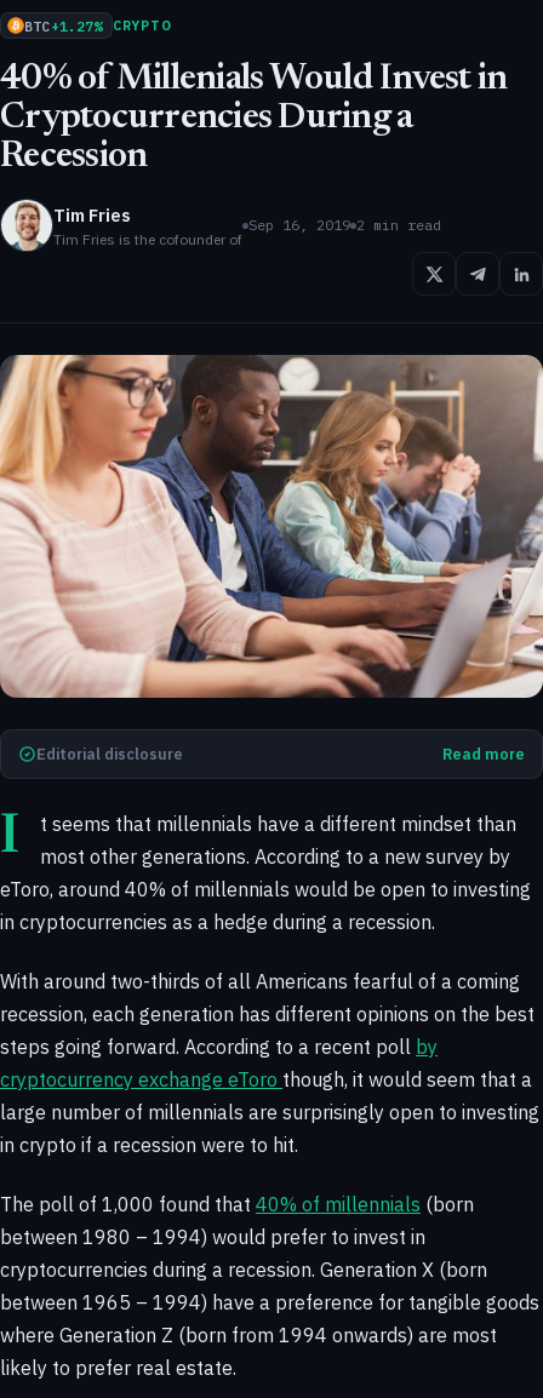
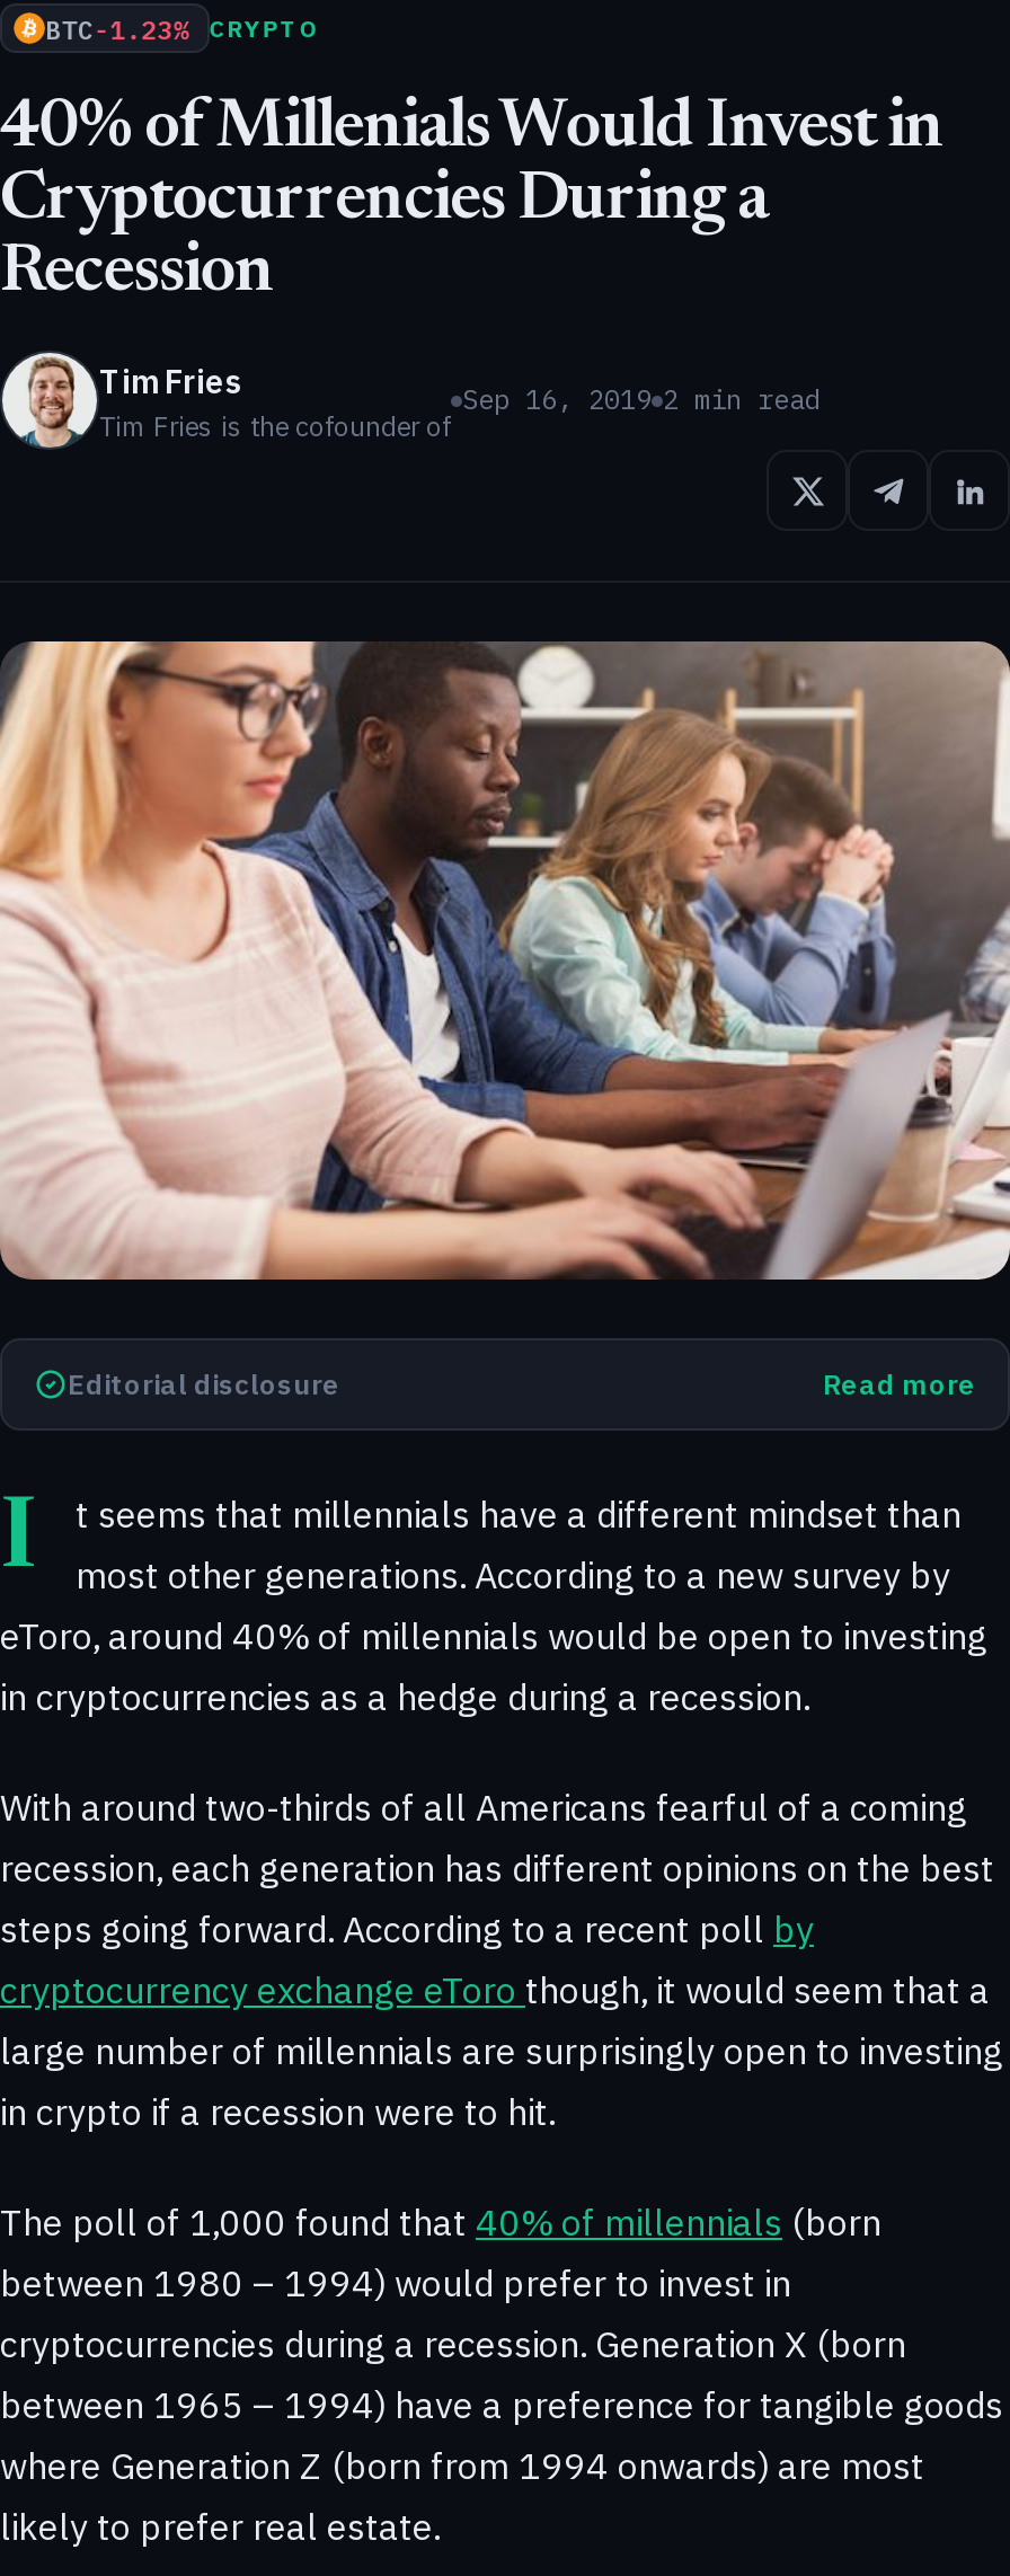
- BTC+1.27% CRYPTO
+ BTC-1.23% CRYPTO
